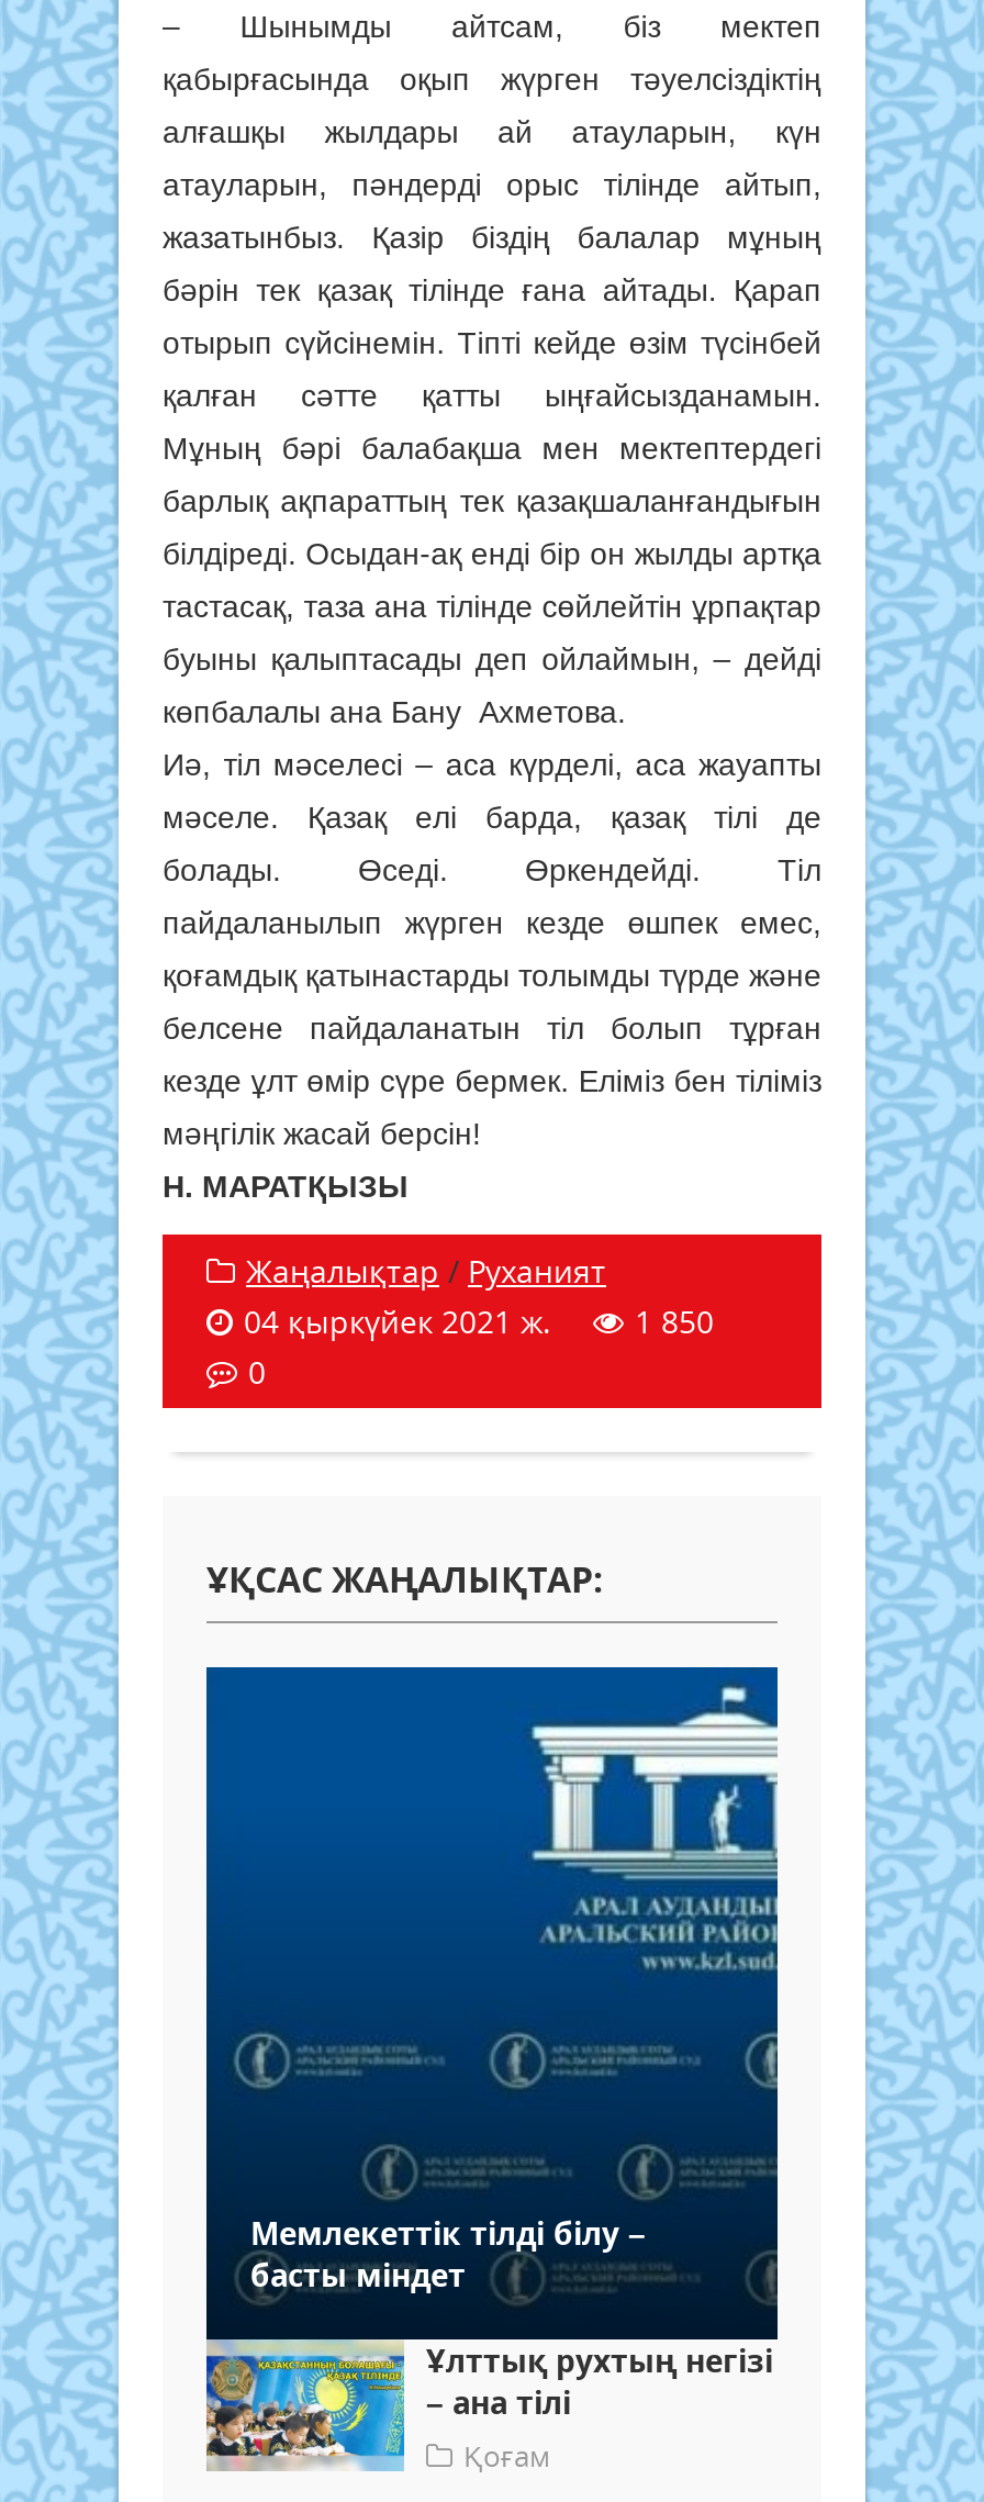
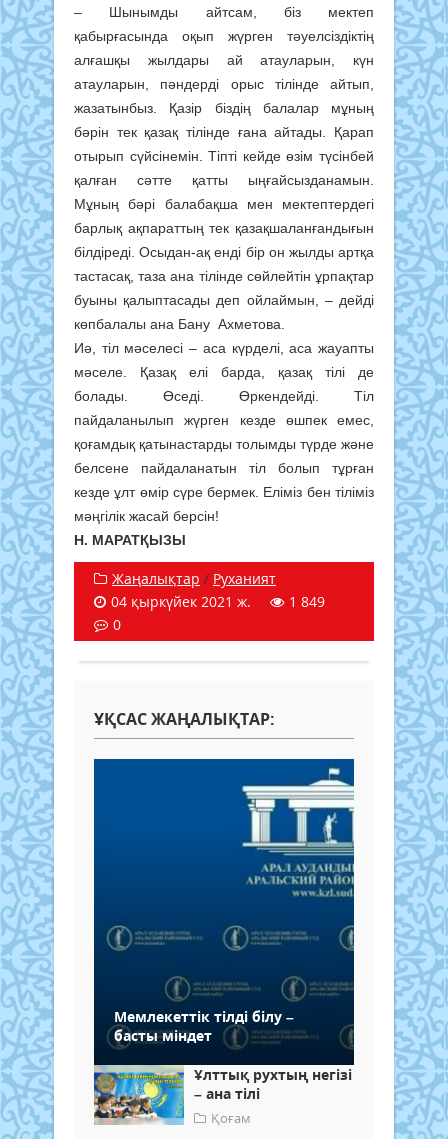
- 04 қыркүйек 2021 ж. 1 850
+ 04 қыркүйек 2021 ж. 1 849
